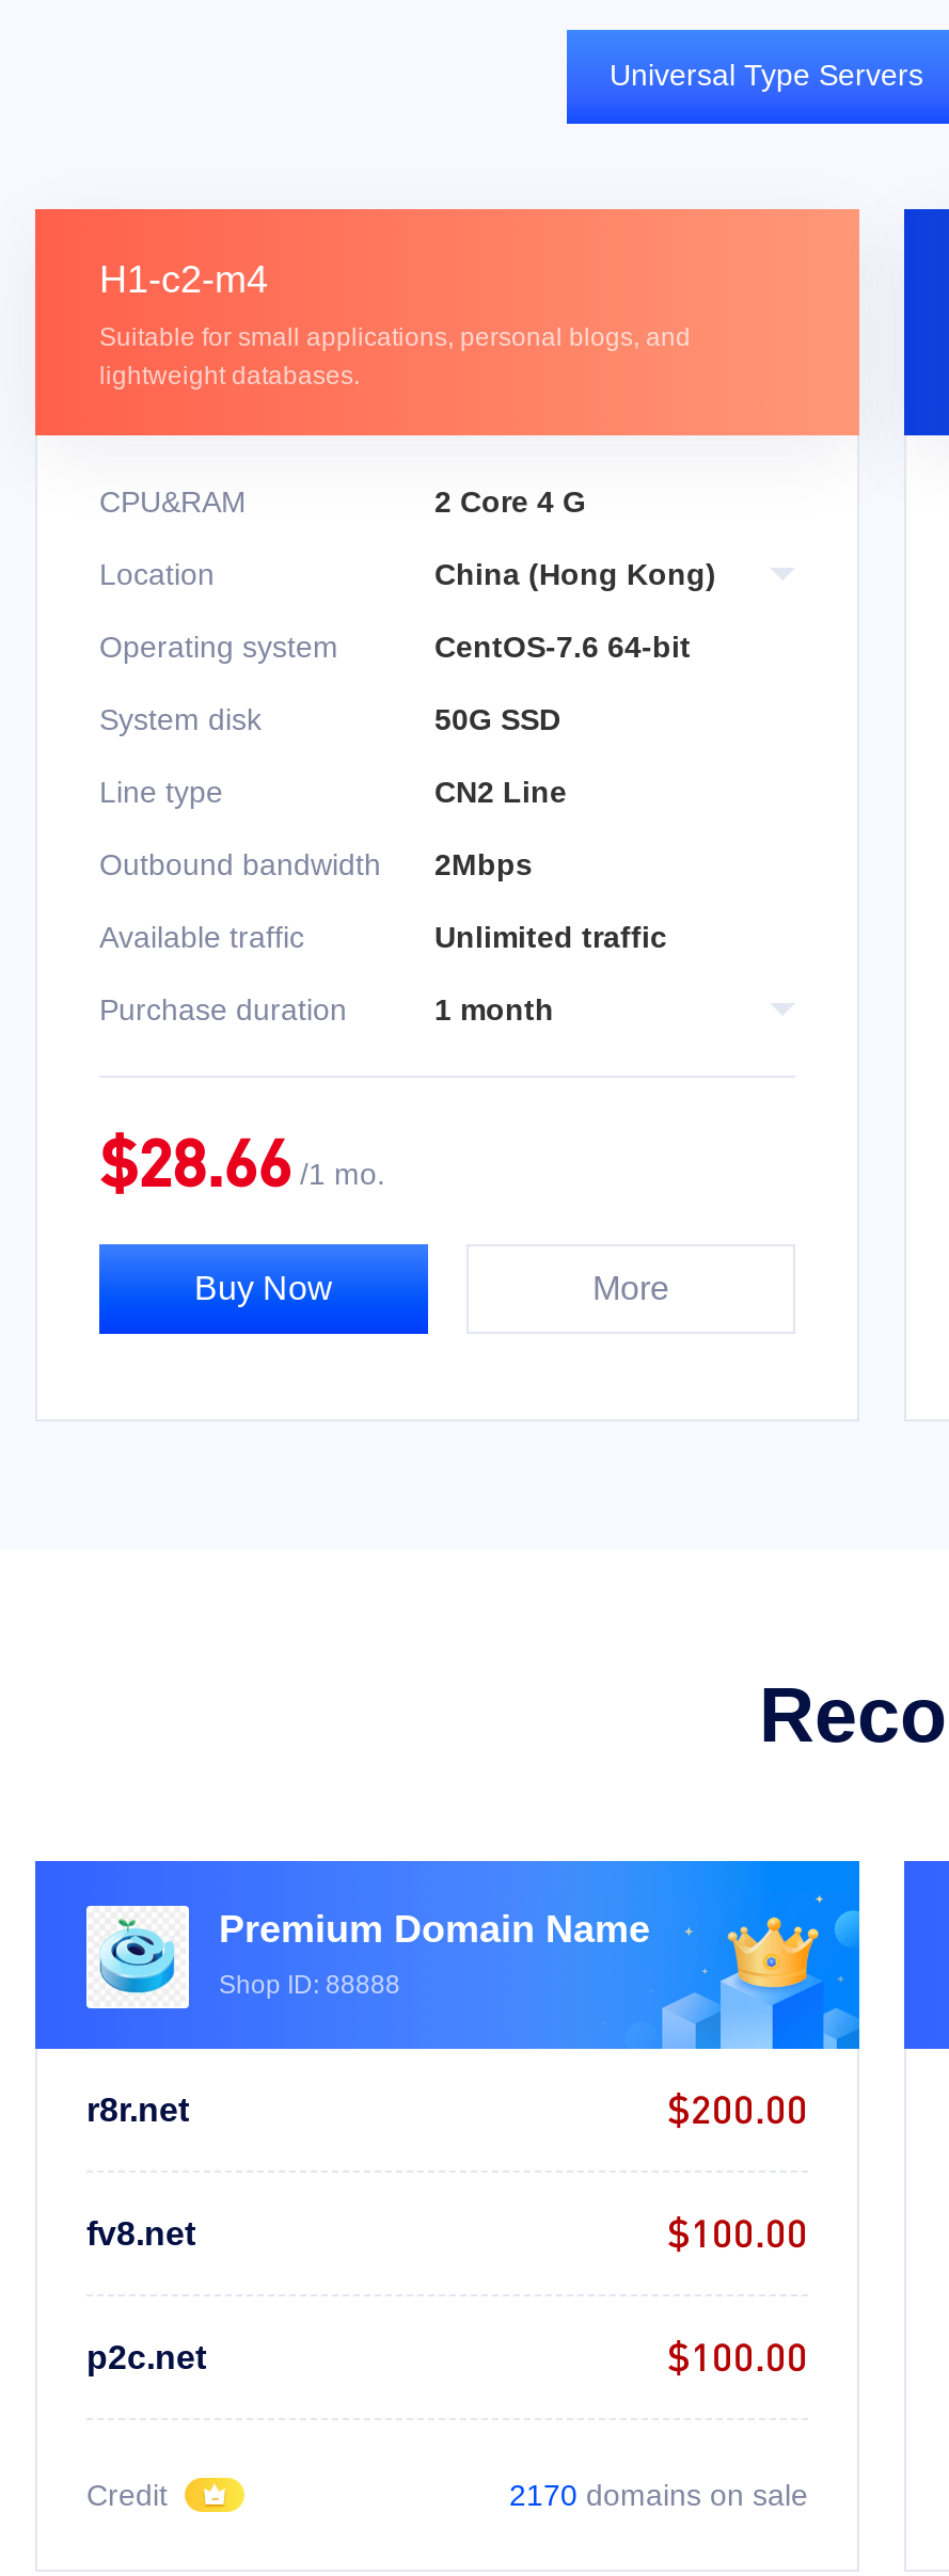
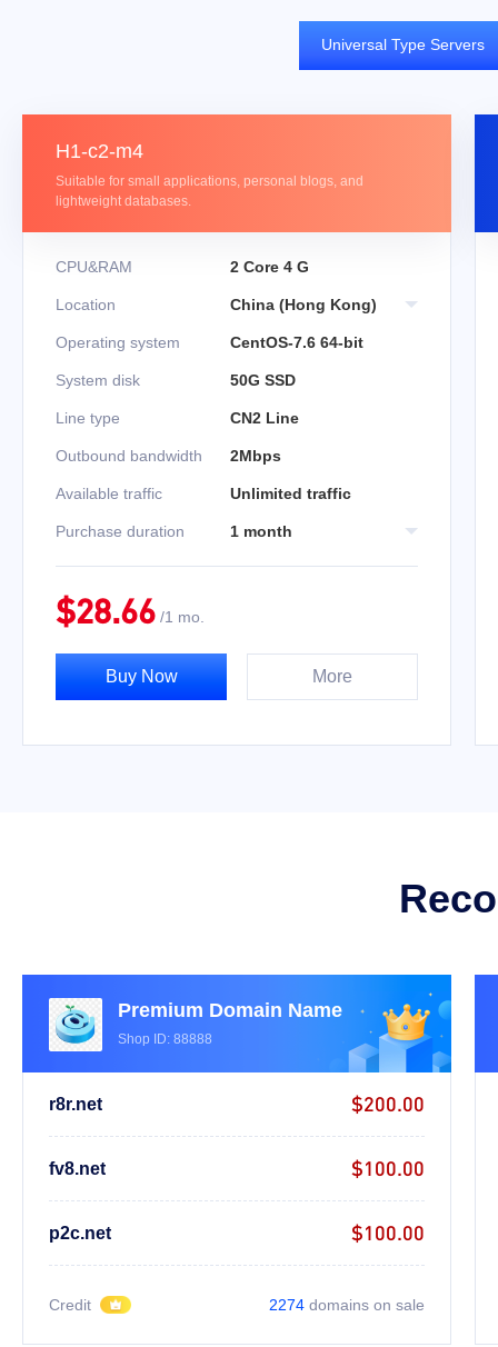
- 2170 domains on sale
+ 2274 domains on sale
